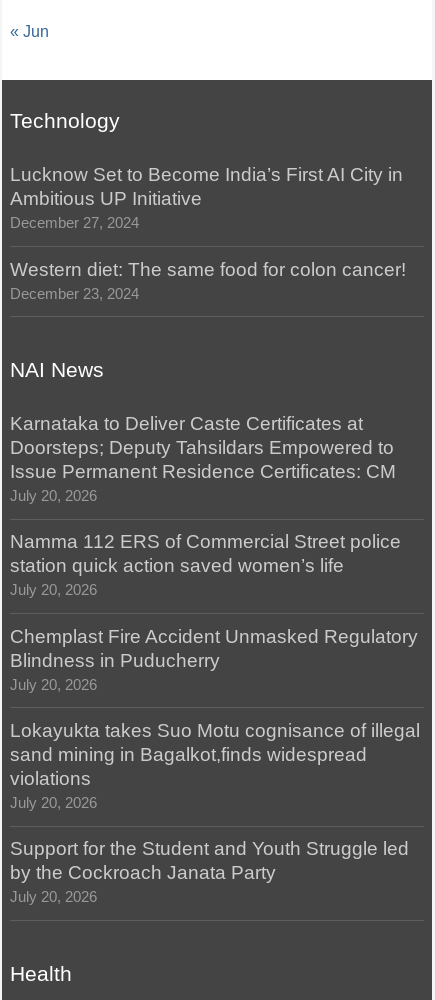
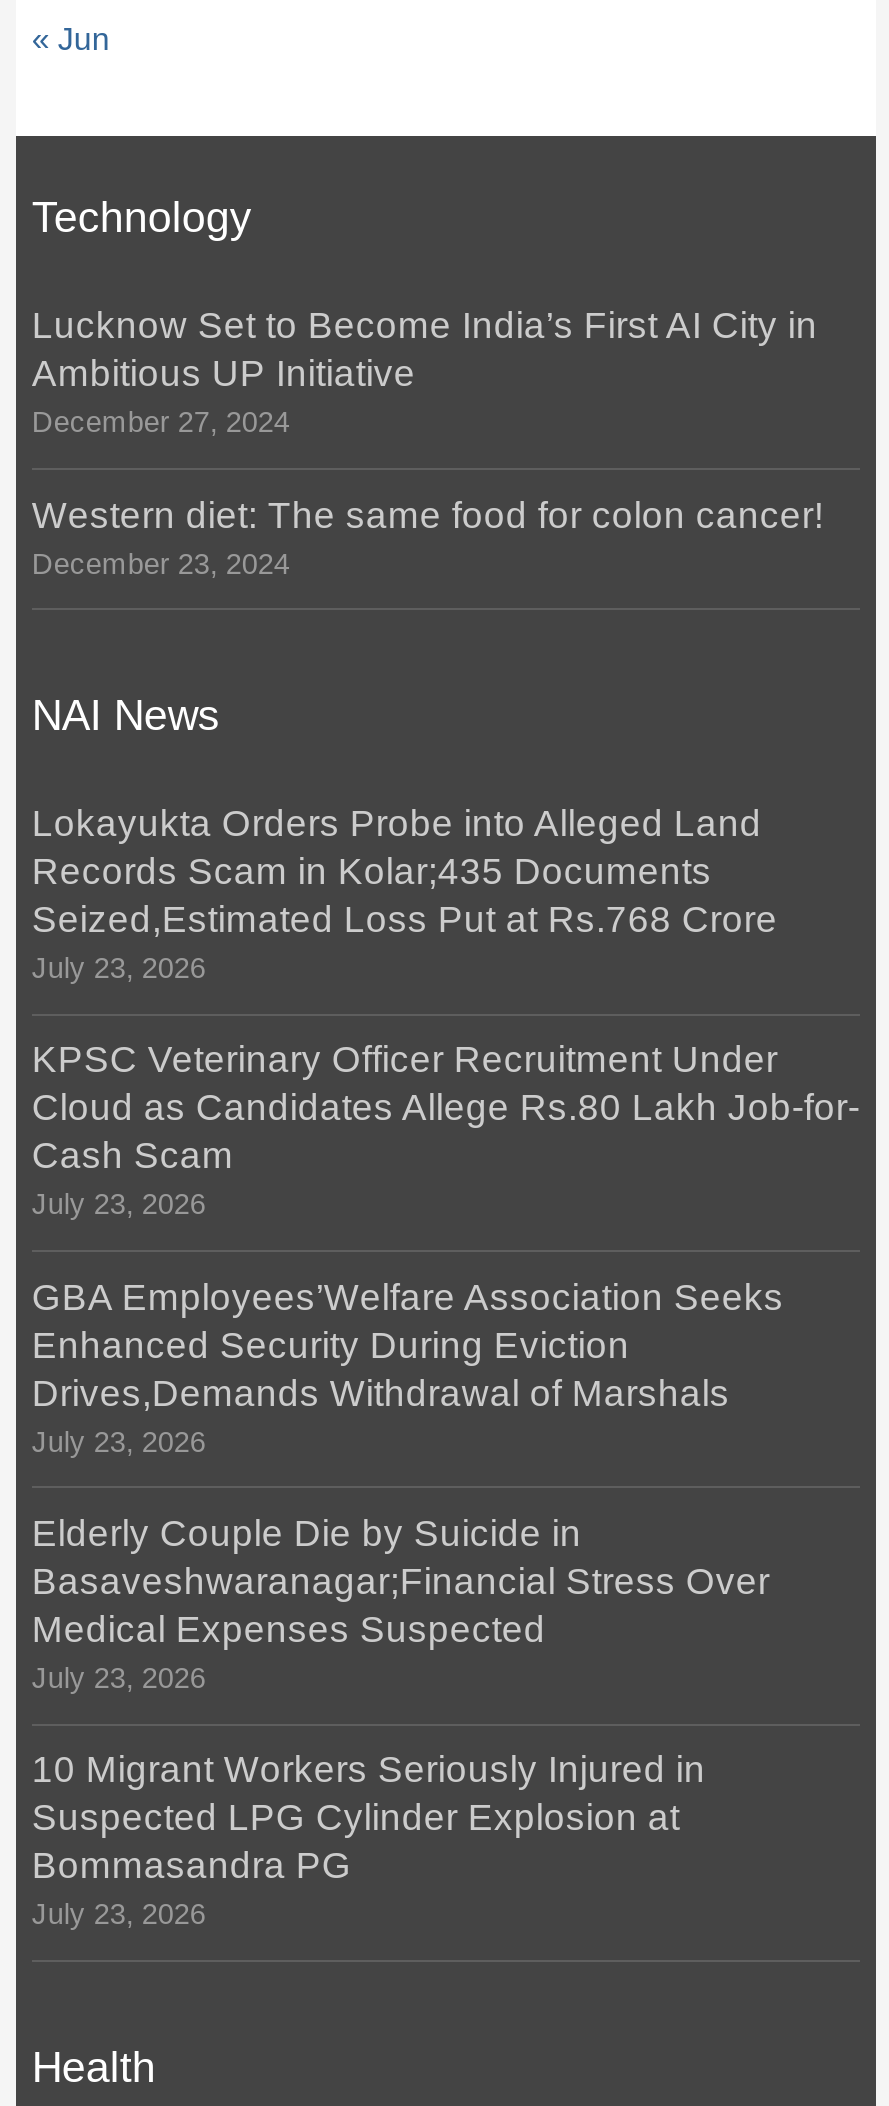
- Karnataka to Deliver Caste Certificates at
- Doorsteps; Deputy Tahsildars Empowered to
- Issue Permanent Residence Certificates: CM
- July 20, 2026
+ Lokayukta Orders Probe into Alleged Land
+ Records Scam in Kolar;435 Documents
+ Seized,Estimated Loss Put at Rs.768 Crore
+ July 23, 2026

- Namma 112 ERS of Commercial Street police
- station quick action saved women’s life
- July 20, 2026
+ KPSC Veterinary Officer Recruitment Under
+ Cloud as Candidates Allege Rs.80 Lakh Job-for-
+ Cash Scam
+ July 23, 2026

- Chemplast Fire Accident Unmasked Regulatory
- Blindness in Puducherry
- July 20, 2026
+ GBA Employees’Welfare Association Seeks
+ Enhanced Security During Eviction
+ Drives,Demands Withdrawal of Marshals
+ July 23, 2026

- Lokayukta takes Suo Motu cognisance of illegal
- sand mining in Bagalkot,finds widespread
- violations
- July 20, 2026
+ Elderly Couple Die by Suicide in
+ Basaveshwaranagar;Financial Stress Over
+ Medical Expenses Suspected
+ July 23, 2026

- Support for the Student and Youth Struggle led
- by the Cockroach Janata Party
- July 20, 2026
+ 10 Migrant Workers Seriously Injured in
+ Suspected LPG Cylinder Explosion at
+ Bommasandra PG
+ July 23, 2026
